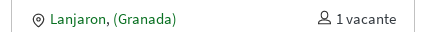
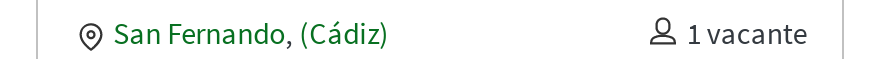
- Lanjaron, (Granada)
+ San Fernando, (Cádiz)
